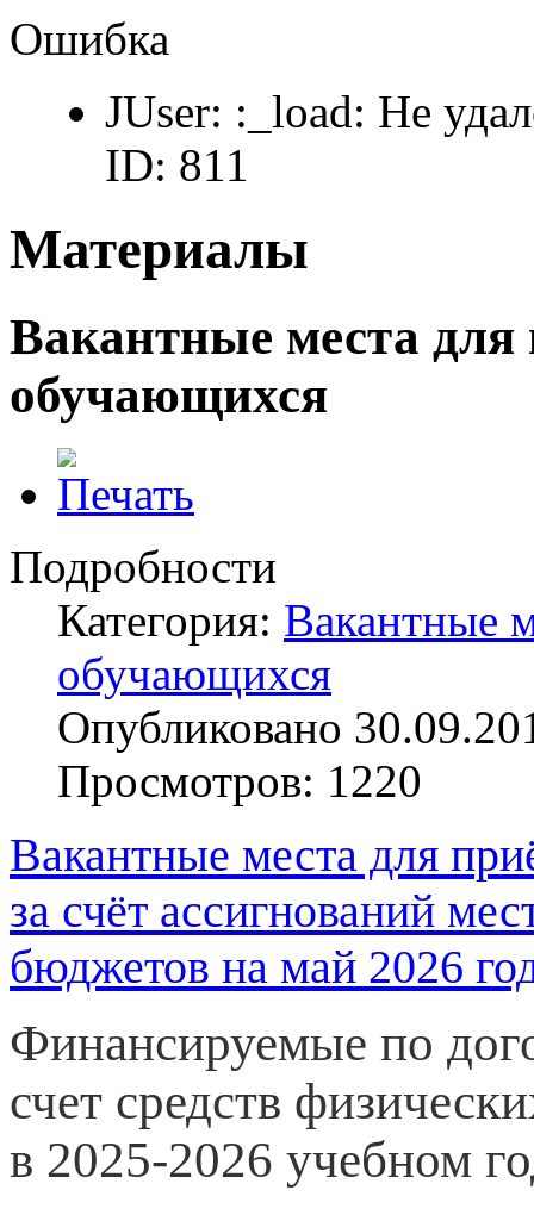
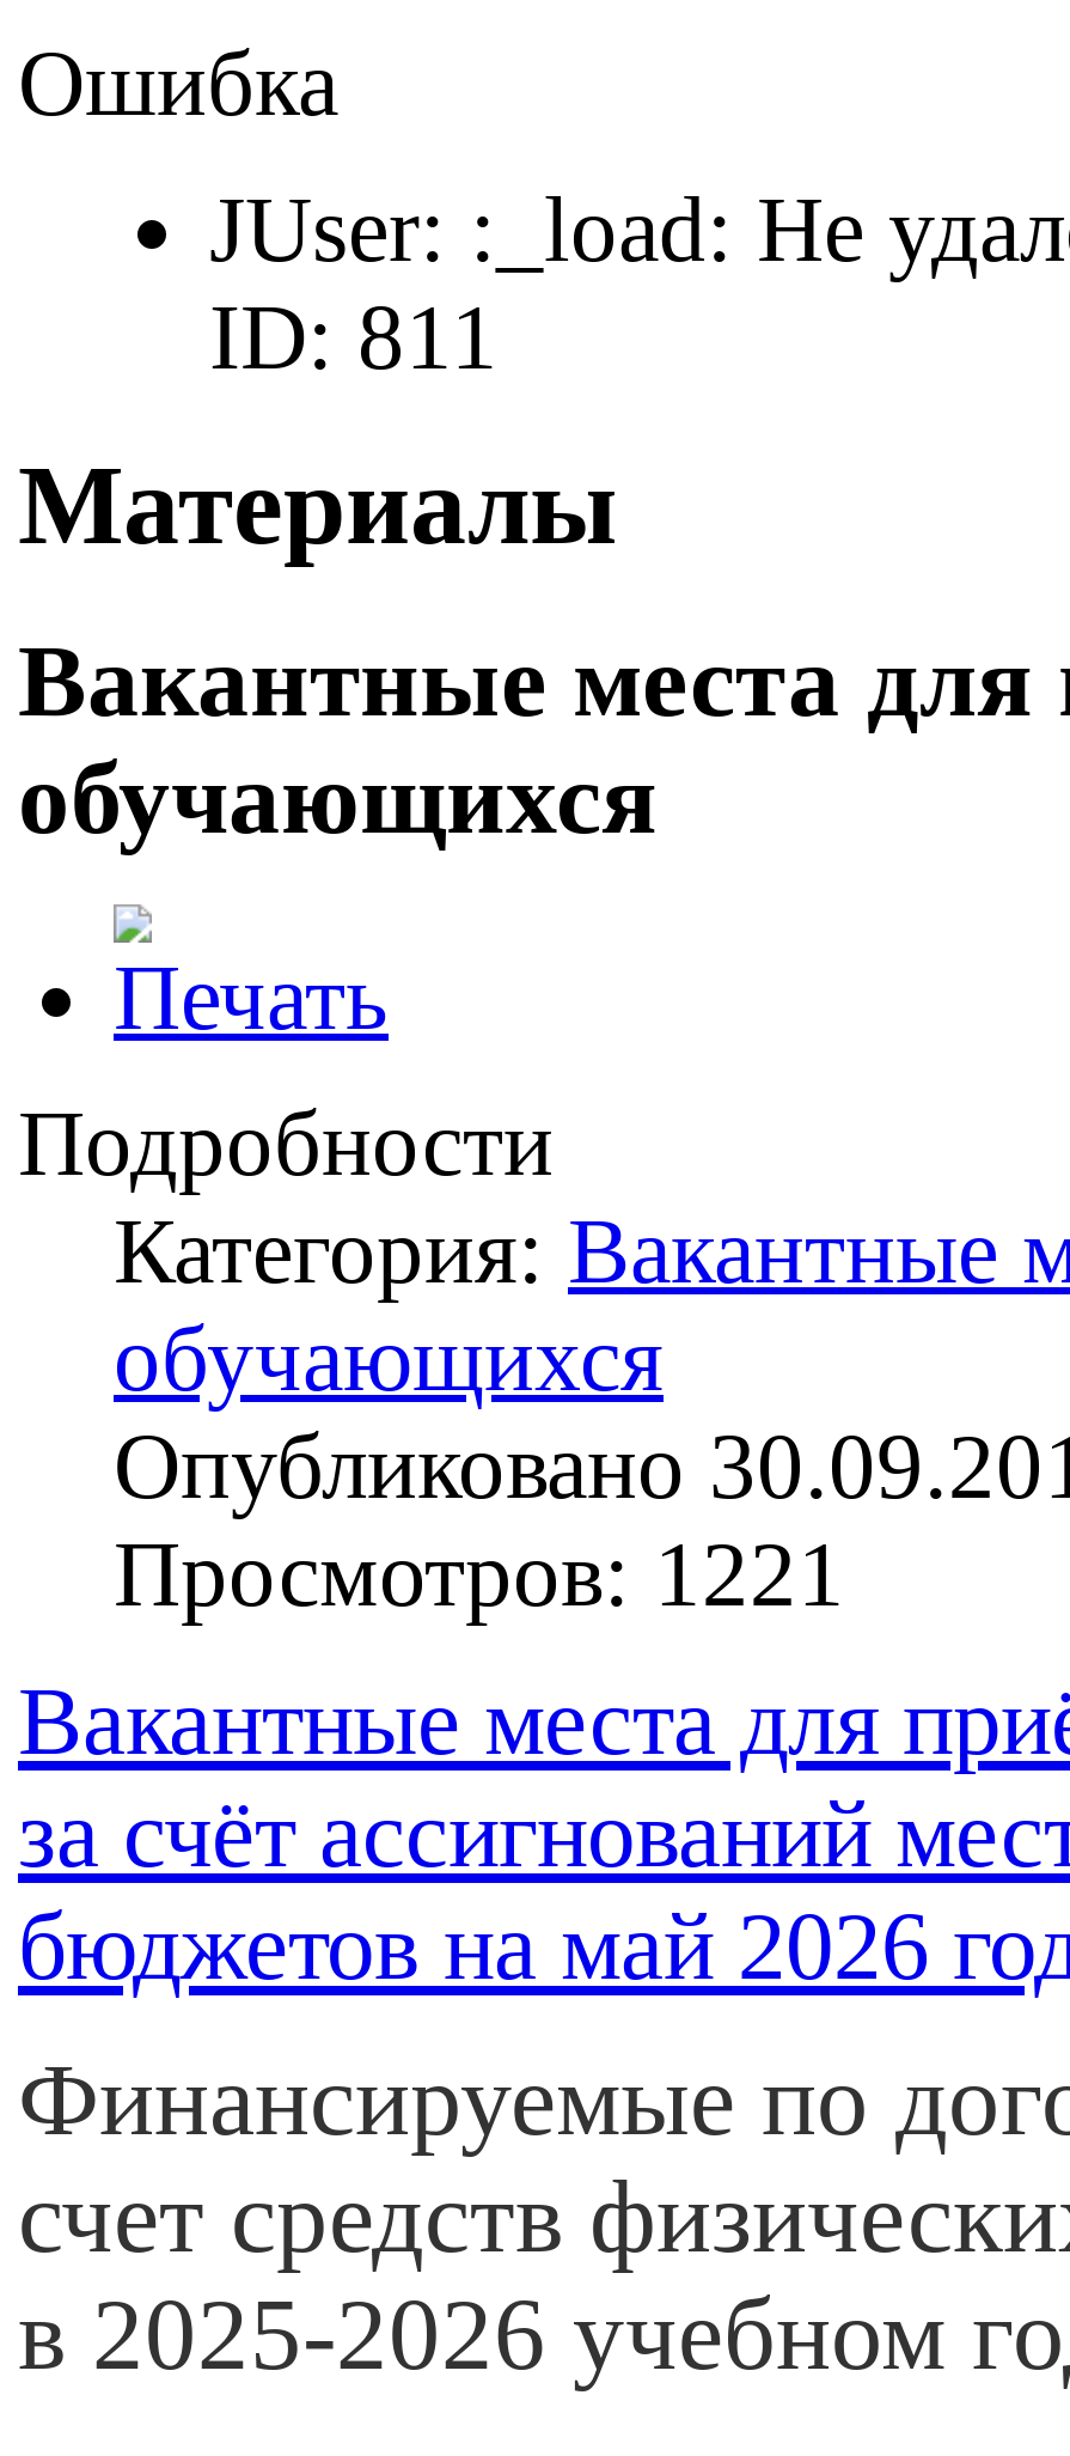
- Просмотров: 1220
+ Просмотров: 1221
